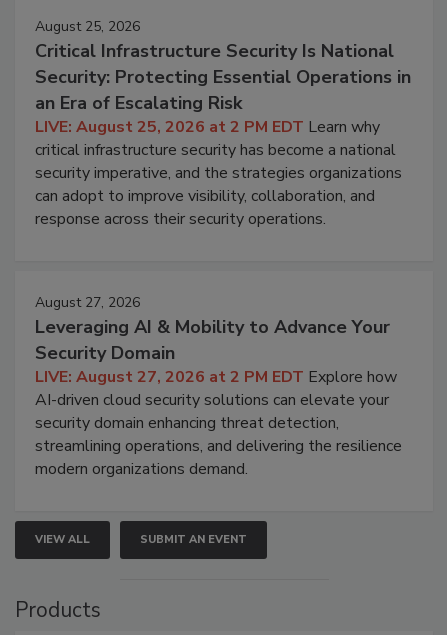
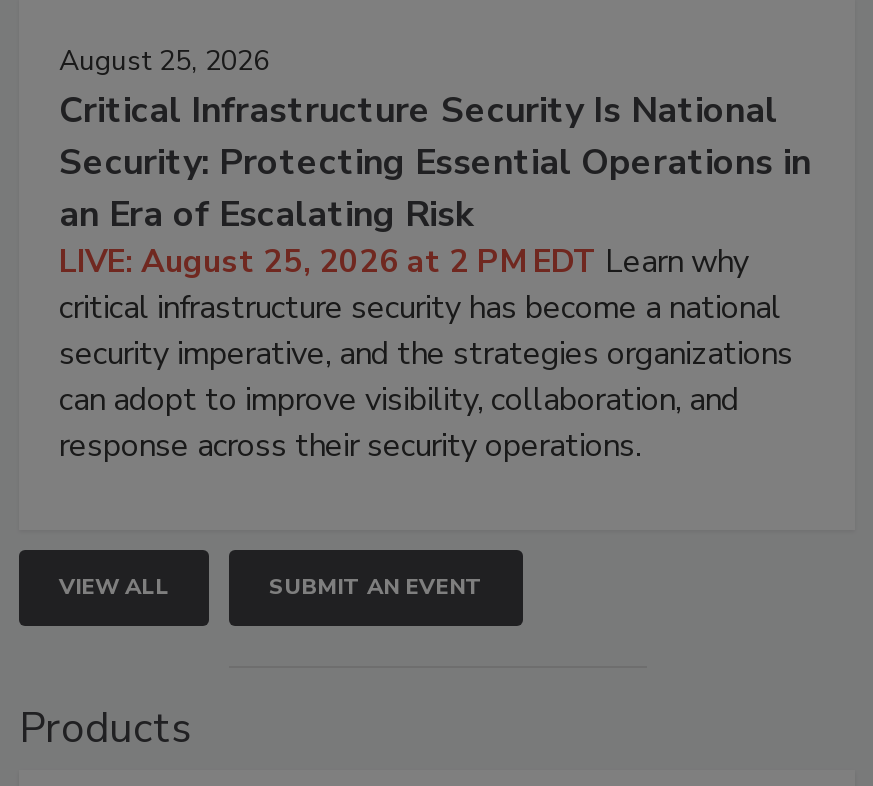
- August 27, 2026
- Leveraging AI & Mobility to Advance Your
- Security Domain
- LIVE: August 27, 2026 at 2 PM EDT Explore how
- AI-driven cloud security solutions can elevate your
- security domain enhancing threat detection,
- streamlining operations, and delivering the resilience
- modern organizations demand.
